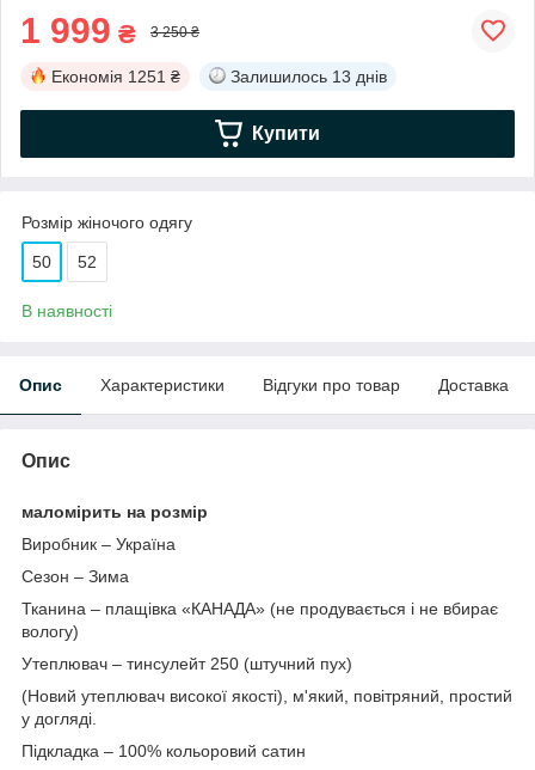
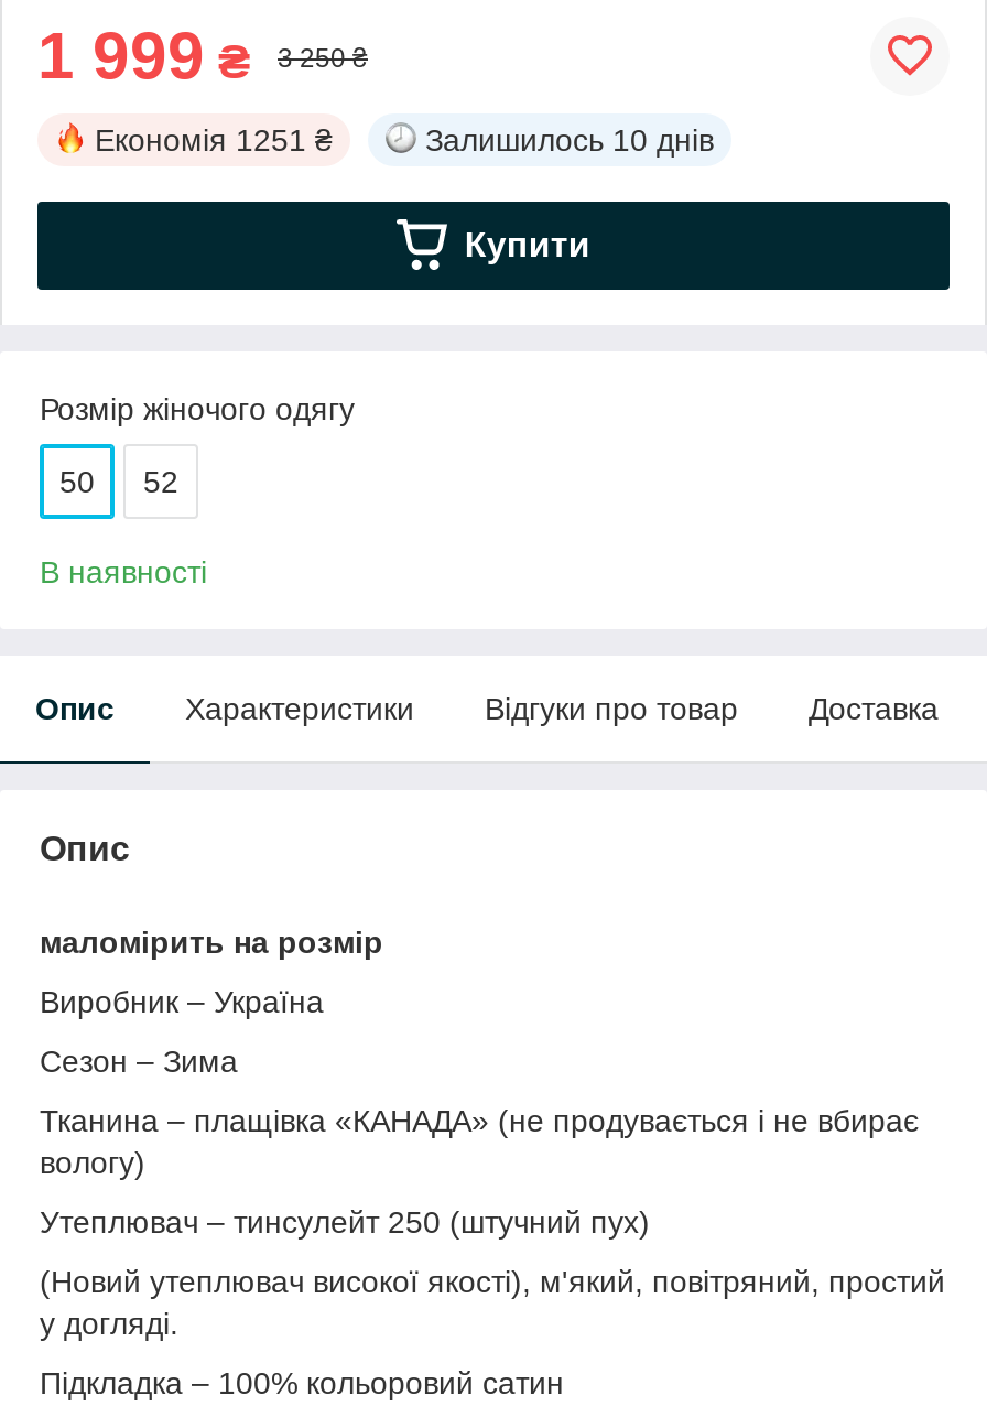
- Залишилось 13 днів
+ Залишилось 10 днів
